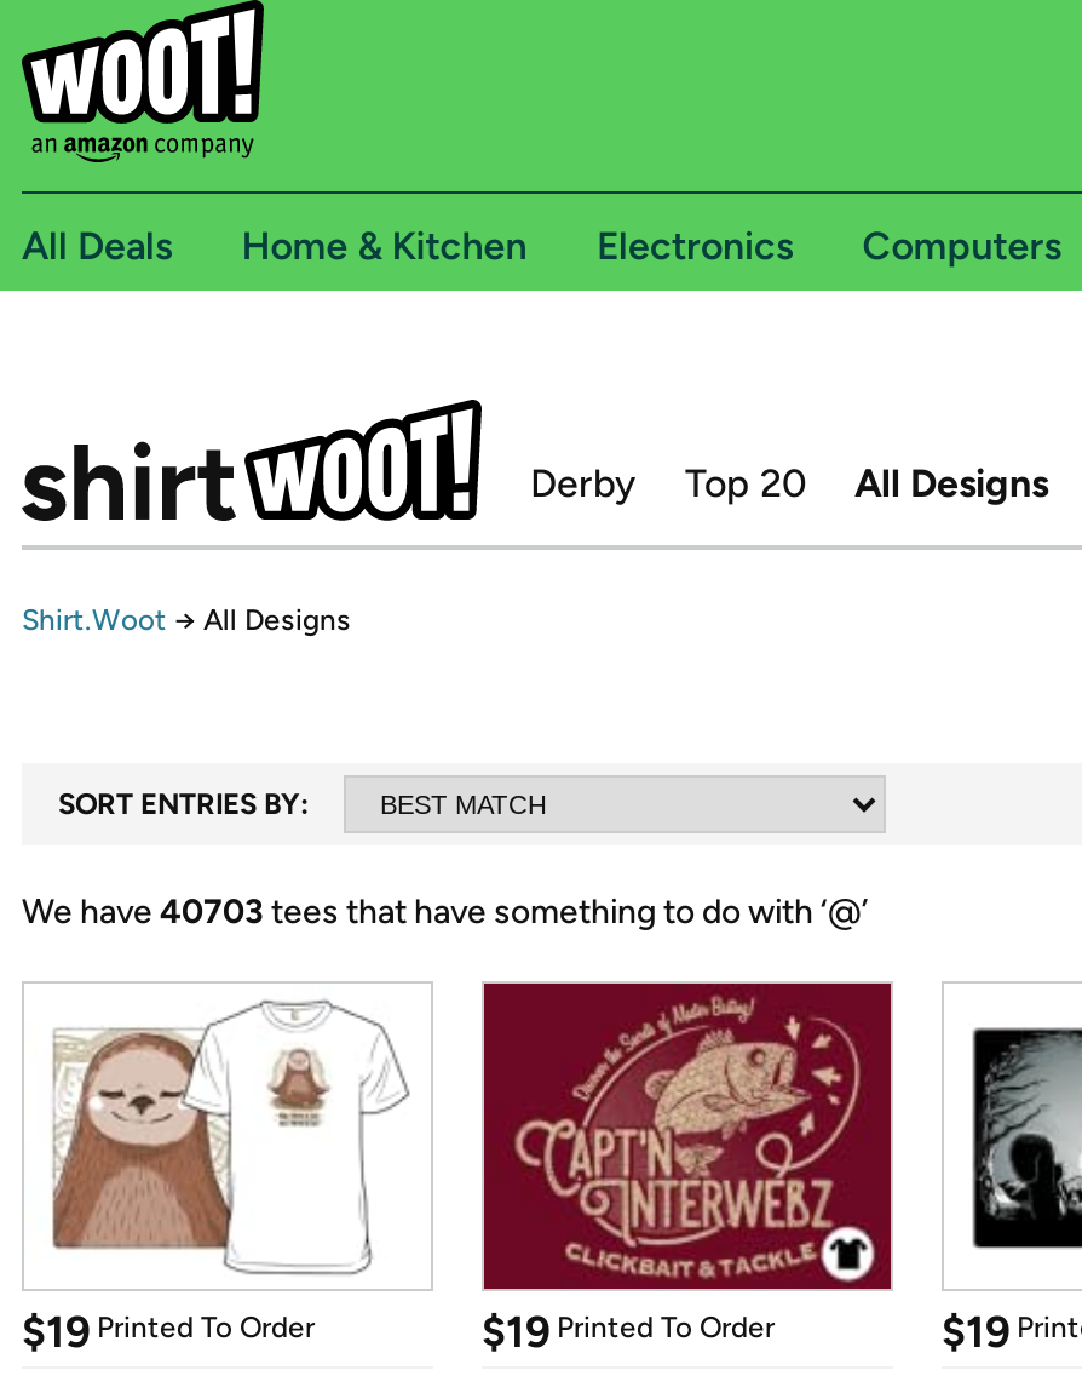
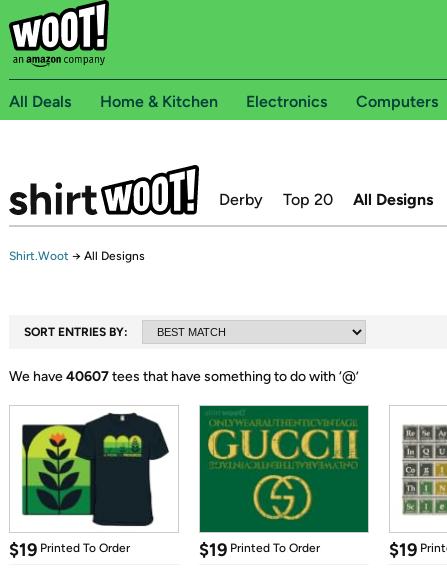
- We have 40703 tees that have something to do with ‘@’
+ We have 40607 tees that have something to do with ‘@’

- [image]
+ [image]

- [image]
+ [image]

- [image]
+ [image]
